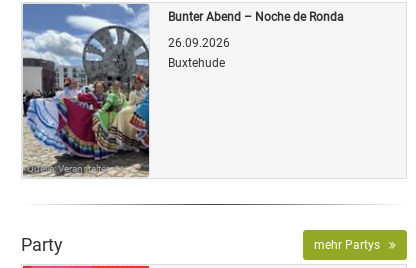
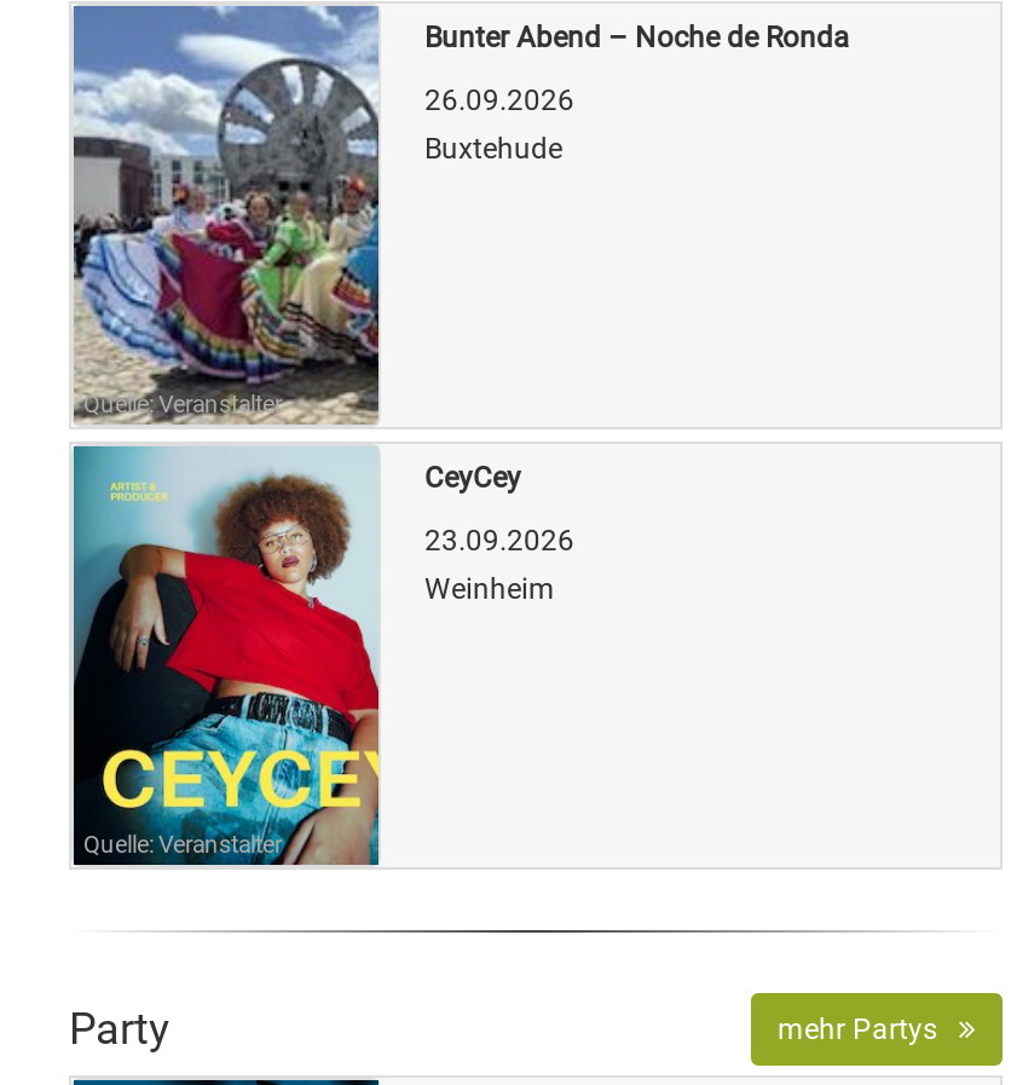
+ [image]
+ Quelle: Veranstalter

+ CeyCey
+ 23.09.2026
+ Weinheim
